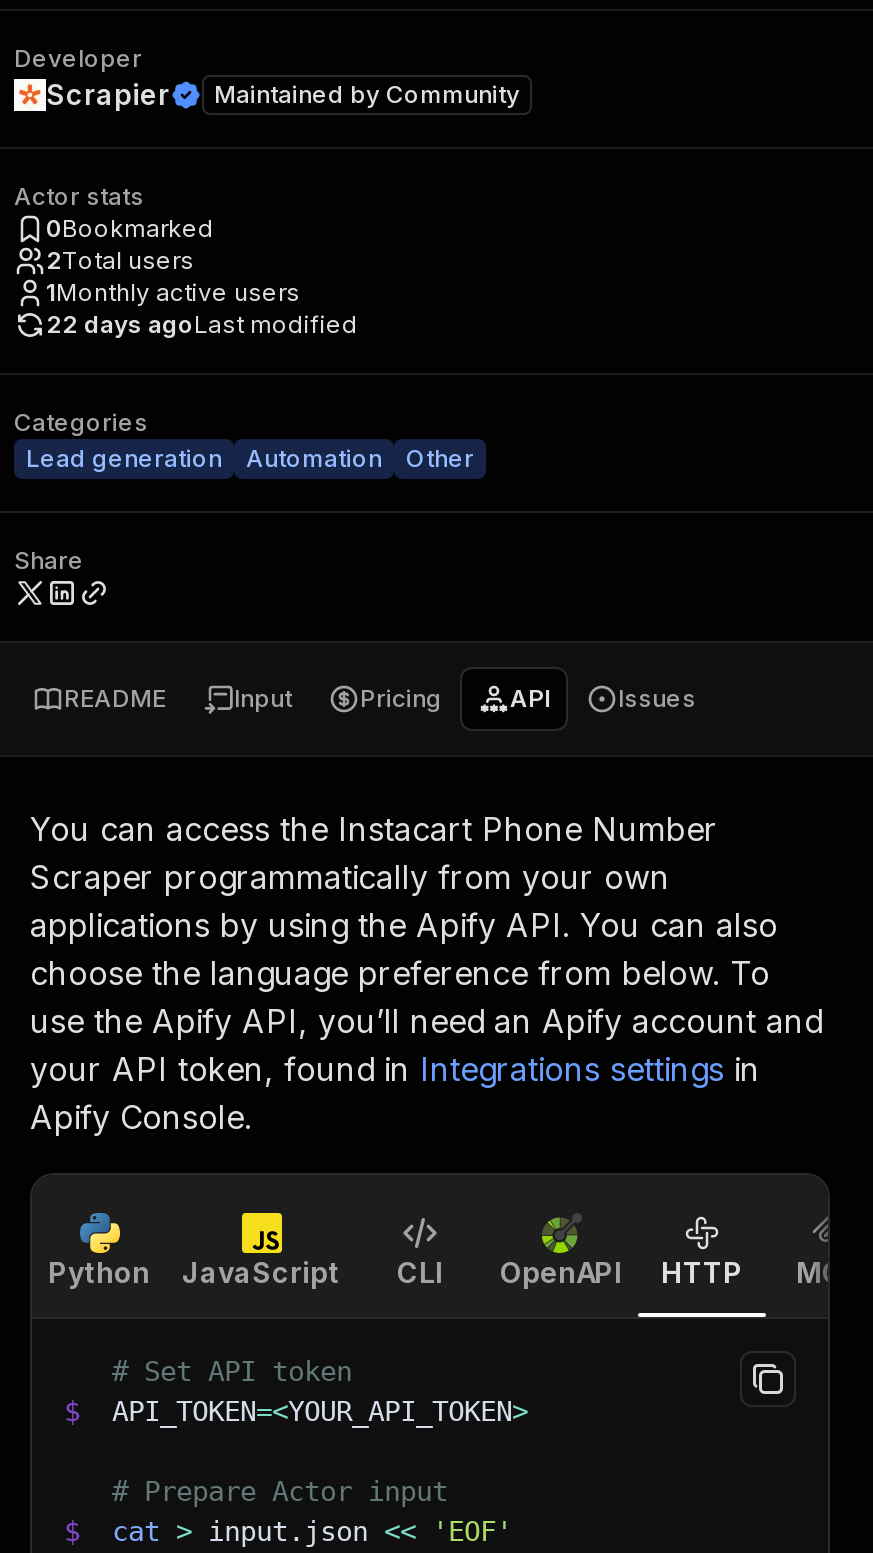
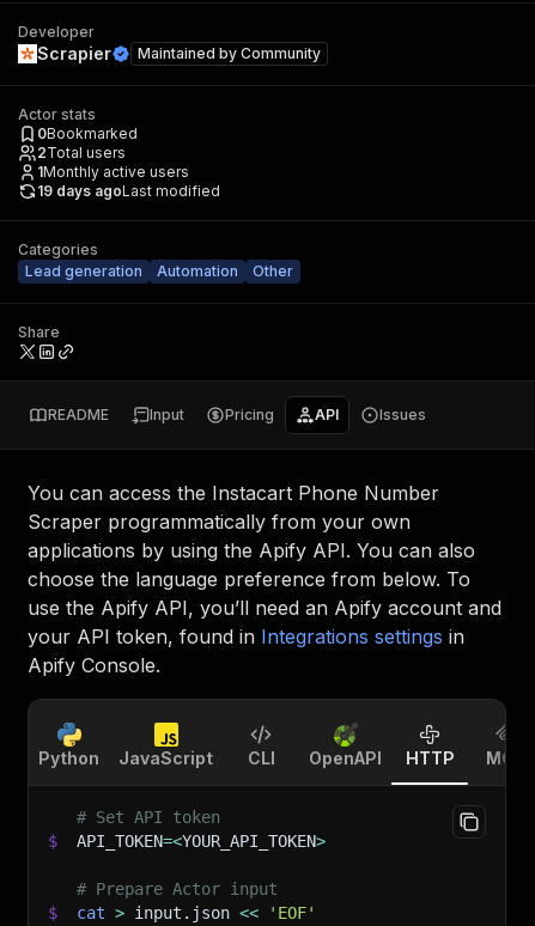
- 22 days agoLast modified
+ 19 days agoLast modified
